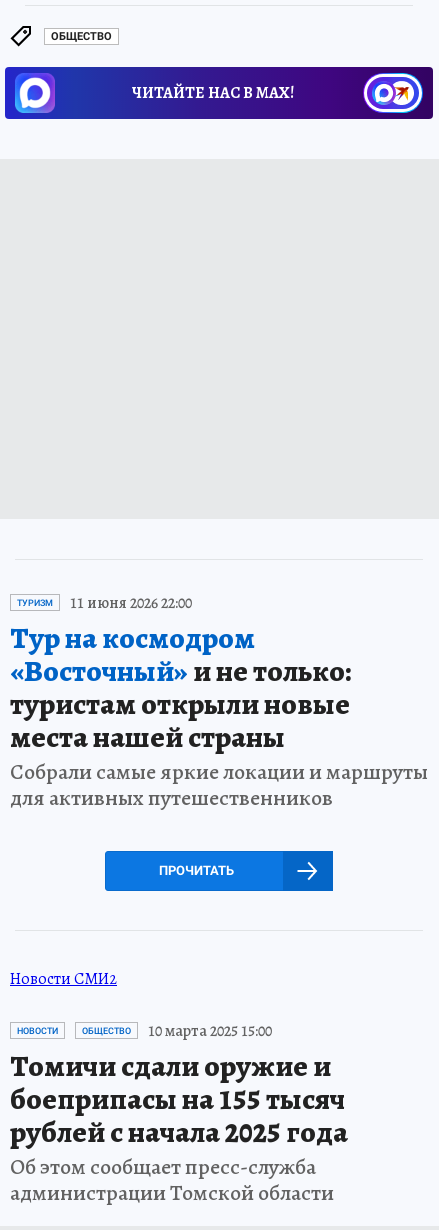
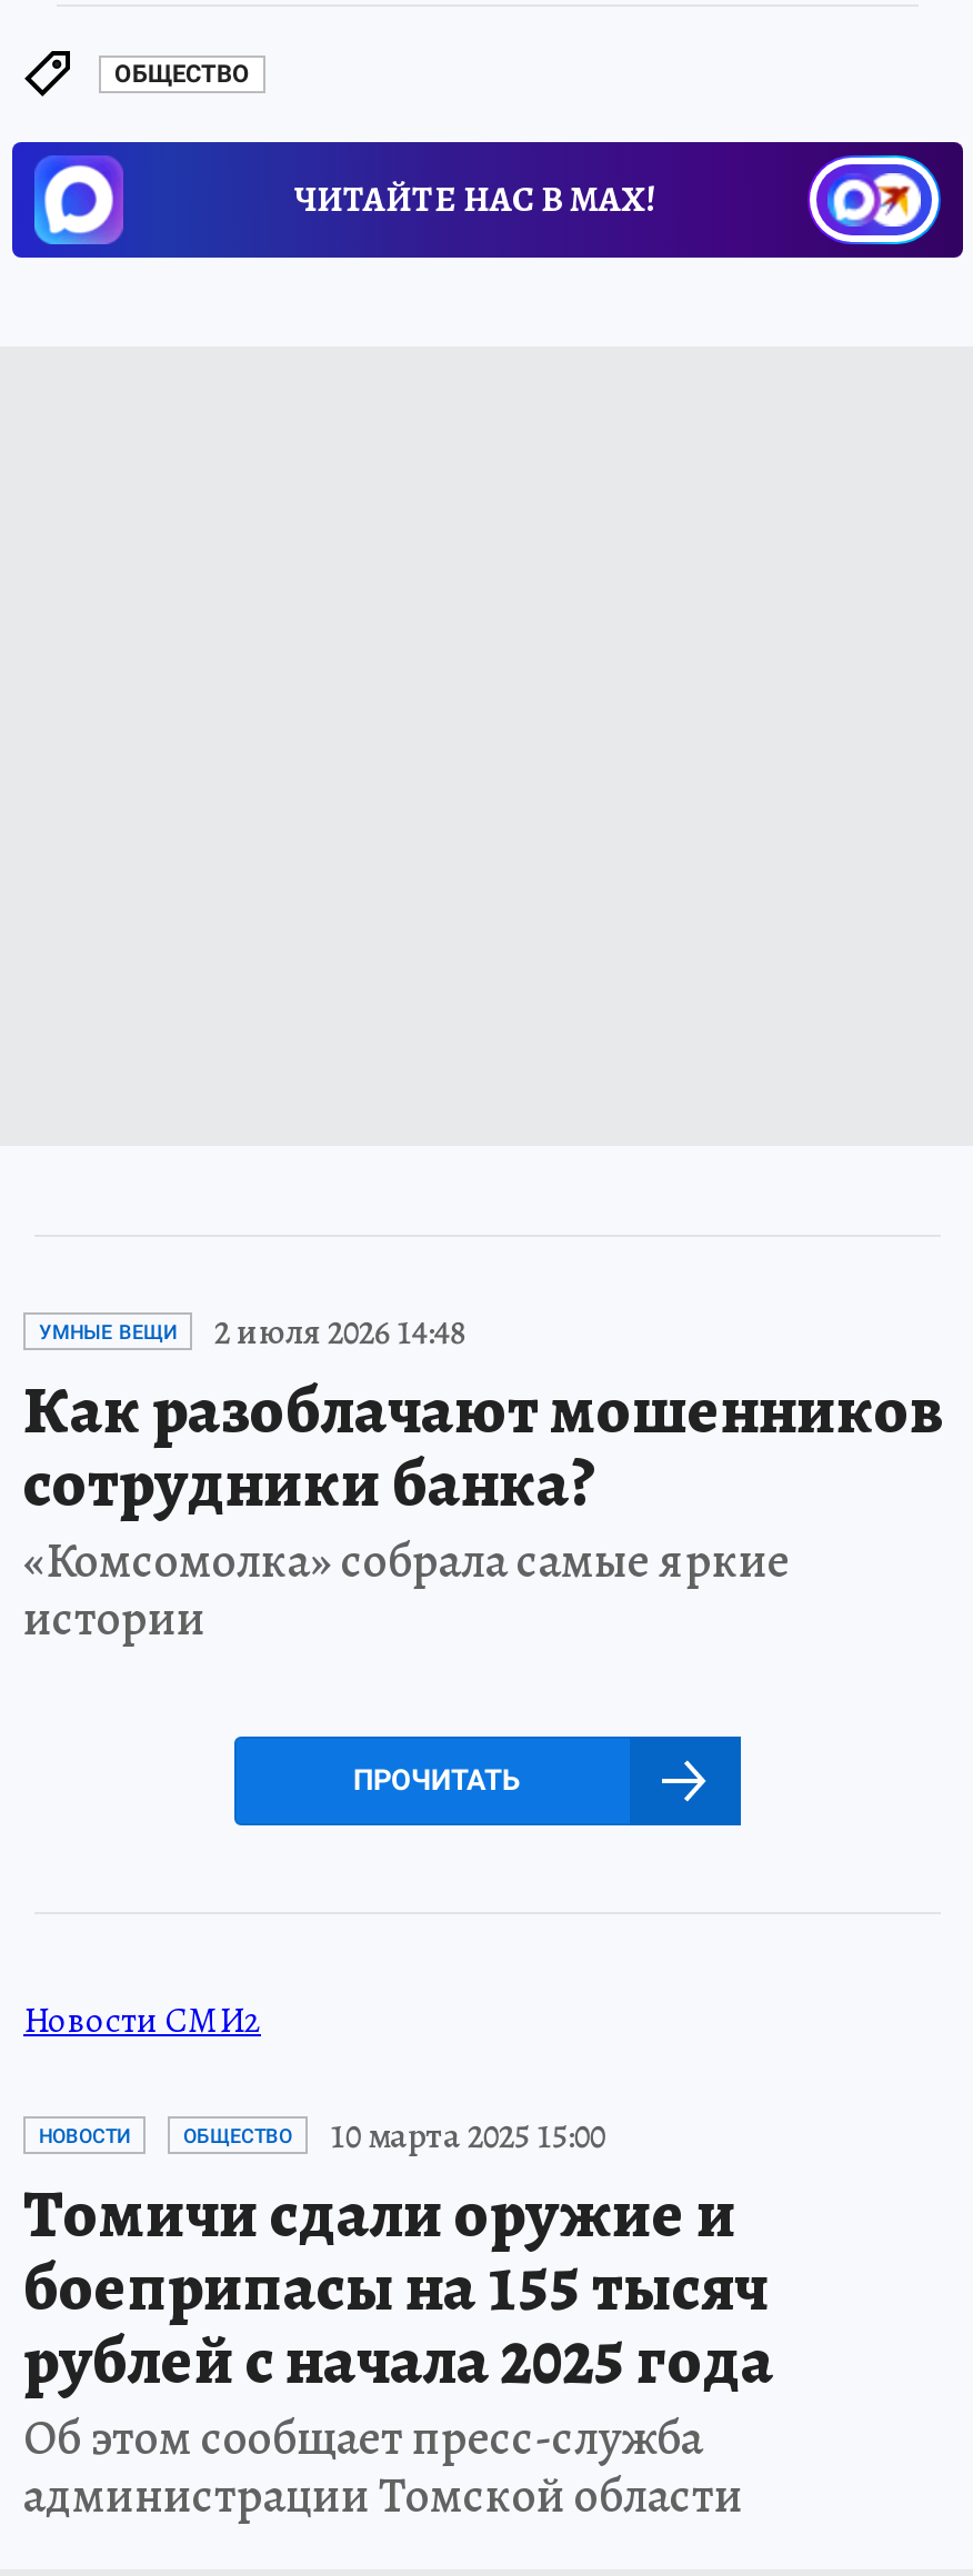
- ТУРИЗМ
- 11 июня 2026 22:00
- Тур на космодром
- «Восточный»и не только:
- туристам открыли новые
- места нашей страны
- Собрали самые яркие локации и маршруты
- для активных путешественников
+ УМНЫЕ ВЕЩИ
+ 2 июля 2026 14:48
+ Как разоблачают мошенников
+ сотрудники банка?
+ «Комсомолка» собрала самые яркие
+ истории
